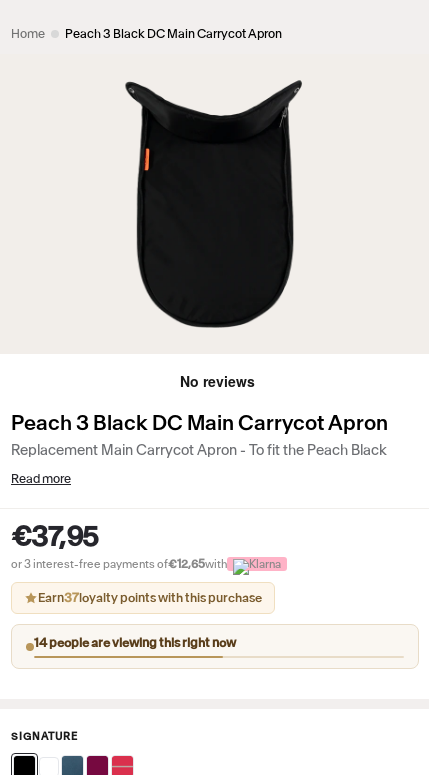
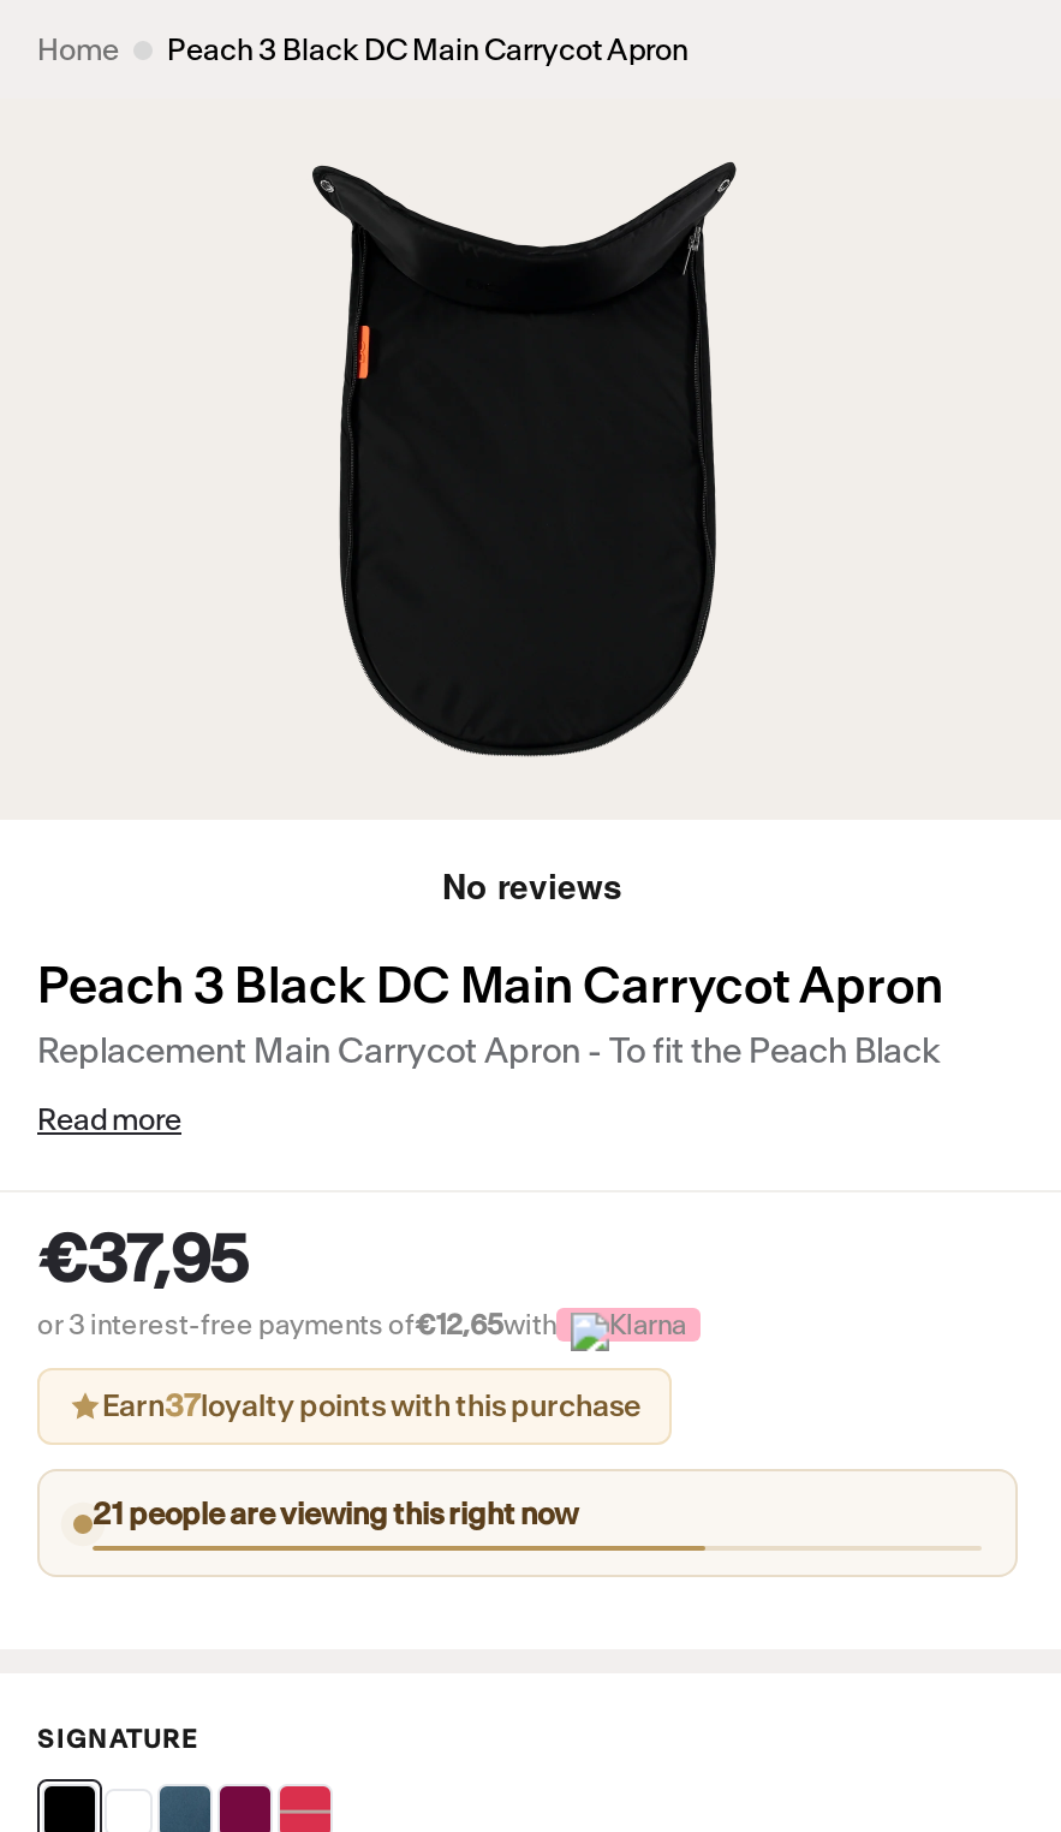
- 14 people are viewing this right now
+ 21 people are viewing this right now
